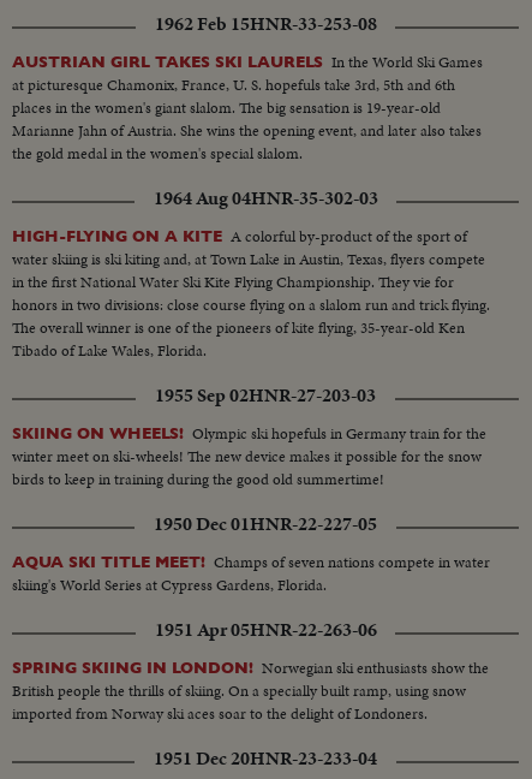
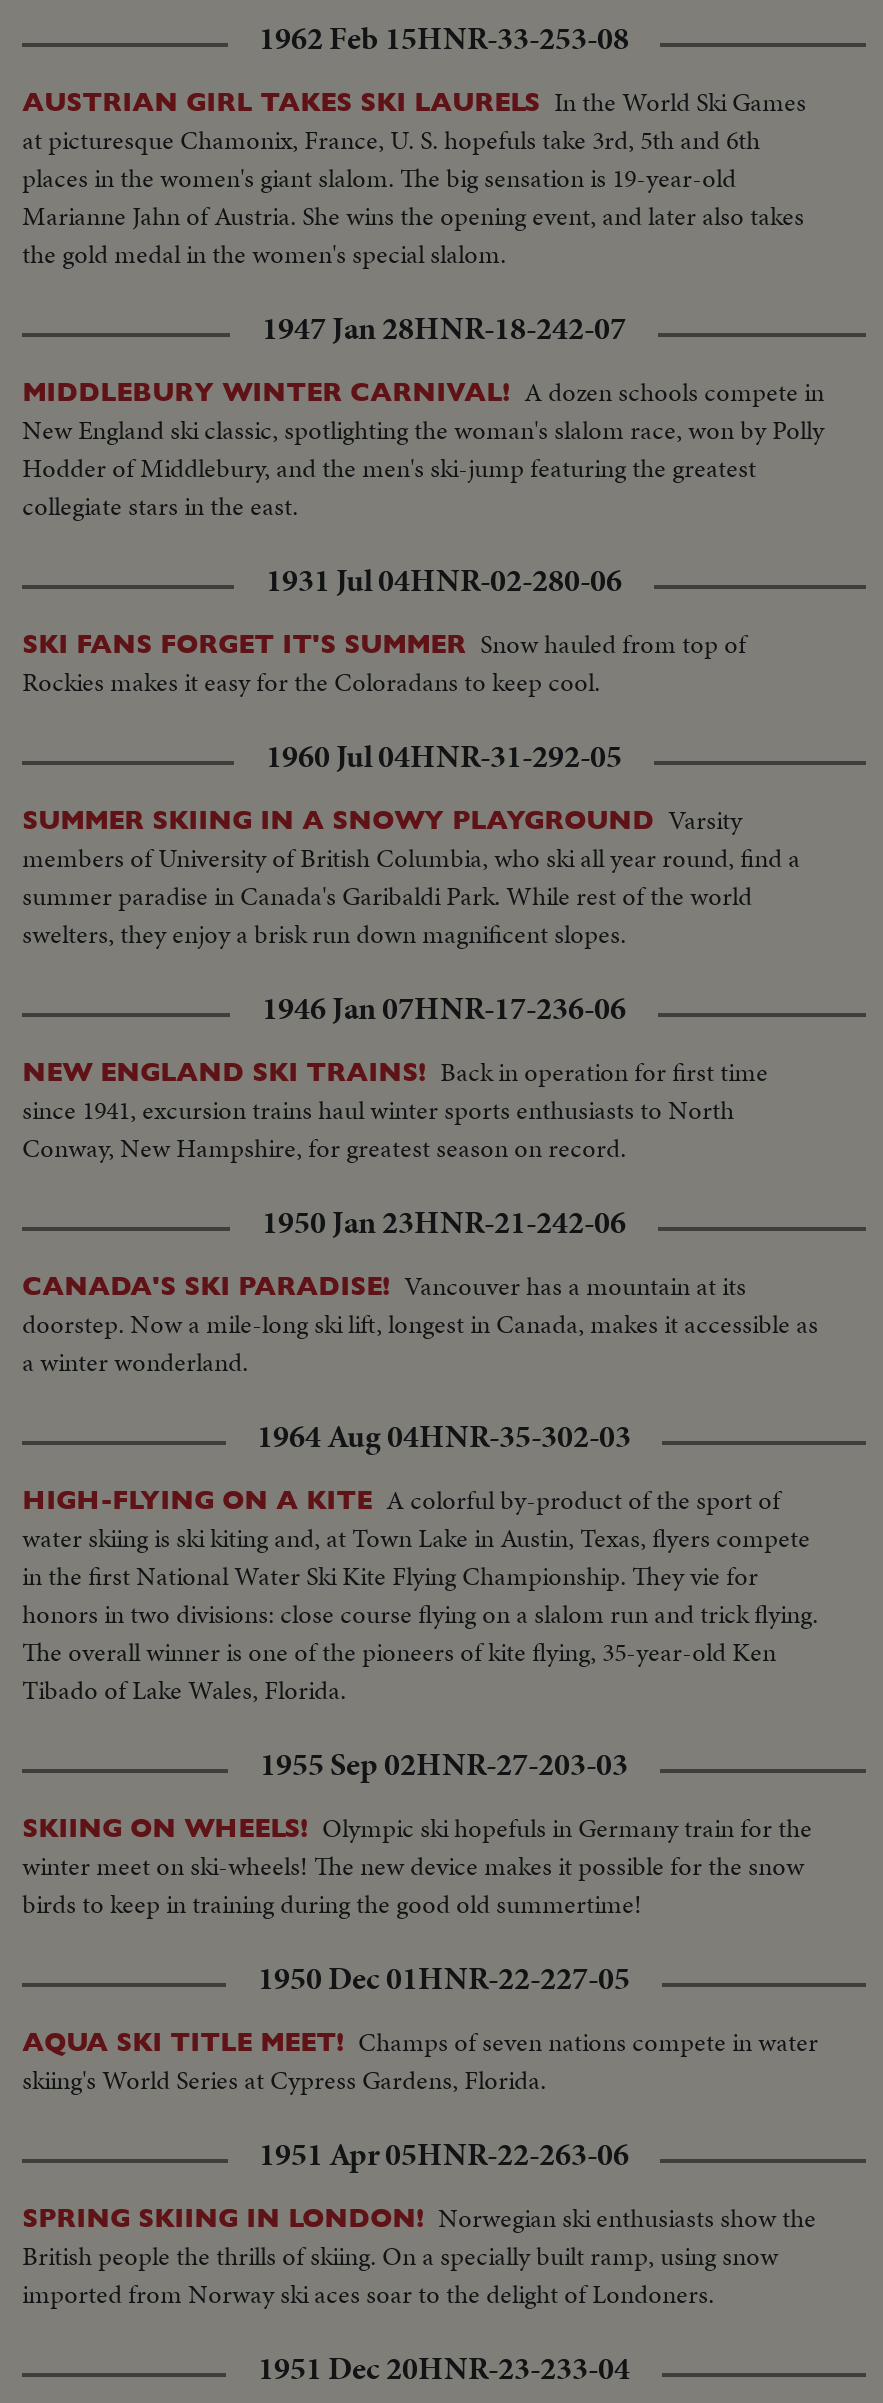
+ 1947 Jan 28HNR-18-242-07
+ MIDDLEBURY WINTER CARNIVAL! A dozen schools compete in
+ New England ski classic, spotlighting the woman's slalom race, won by Polly
+ Hodder of Middlebury, and the men's ski-jump featuring the greatest
+ collegiate stars in the east.
+ 1931 Jul 04HNR-02-280-06
+ SKI FANS FORGET IT'S SUMMER Snow hauled from top of
+ Rockies makes it easy for the Coloradans to keep cool.
+ 1960 Jul 04HNR-31-292-05
+ SUMMER SKIING IN A SNOWY PLAYGROUND Varsity
+ members of University of British Columbia, who ski all year round, find a
+ summer paradise in Canada's Garibaldi Park. While rest of the world
+ swelters, they enjoy a brisk run down magnificent slopes.
+ 1946 Jan 07HNR-17-236-06
+ NEW ENGLAND SKI TRAINS! Back in operation for first time
+ since 1941, excursion trains haul winter sports enthusiasts to North
+ Conway, New Hampshire, for greatest season on record.
+ 1950 Jan 23HNR-21-242-06
+ CANADA'S SKI PARADISE! Vancouver has a mountain at its
+ doorstep. Now a mile-long ski lift, longest in Canada, makes it accessible as
+ a winter wonderland.
